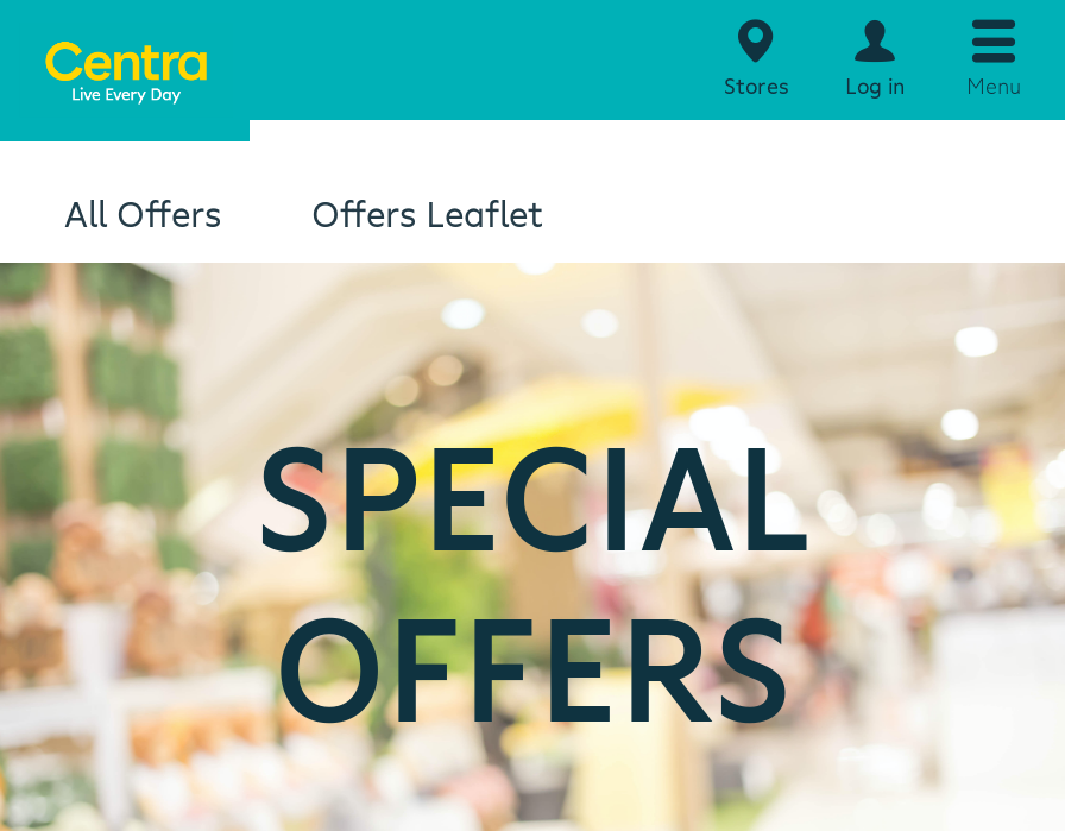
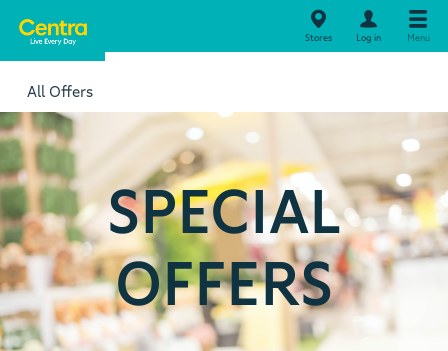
- Offers Leaflet
